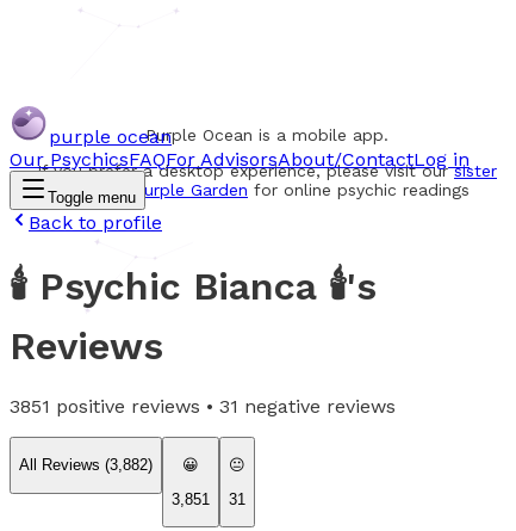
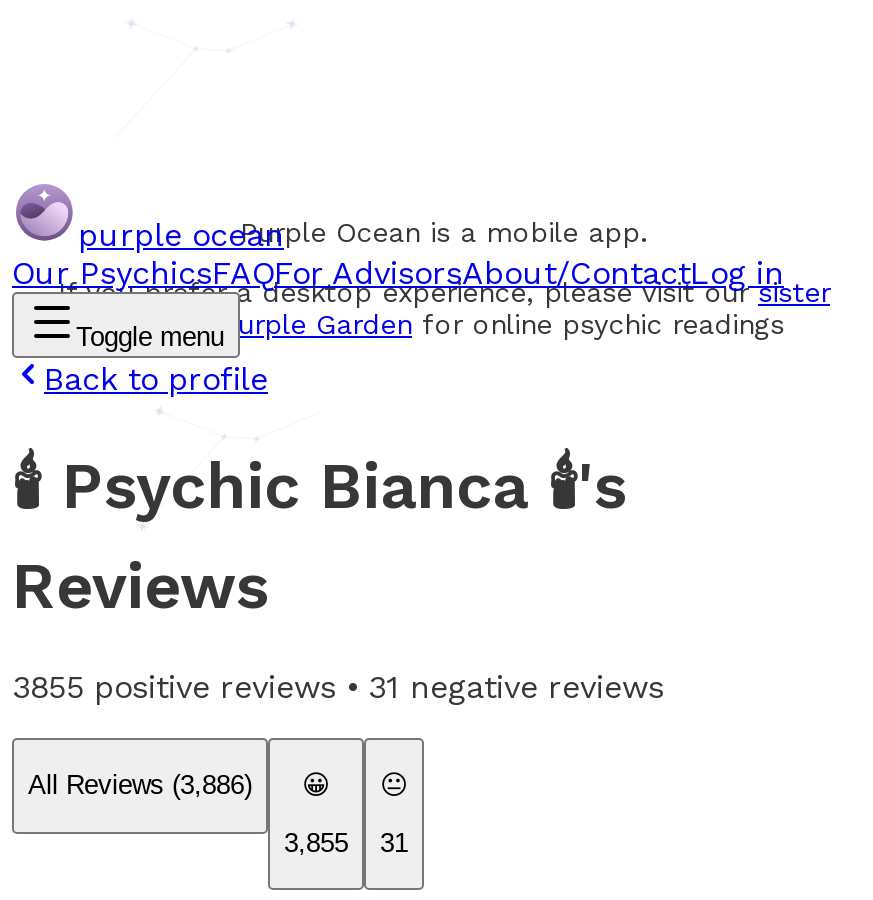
- 3851 positive reviews • 31 negative reviews
+ 3855 positive reviews • 31 negative reviews

- All Reviews (3,882)
+ All Reviews (3,886)

- 3,851 31
+ 3,855 31
